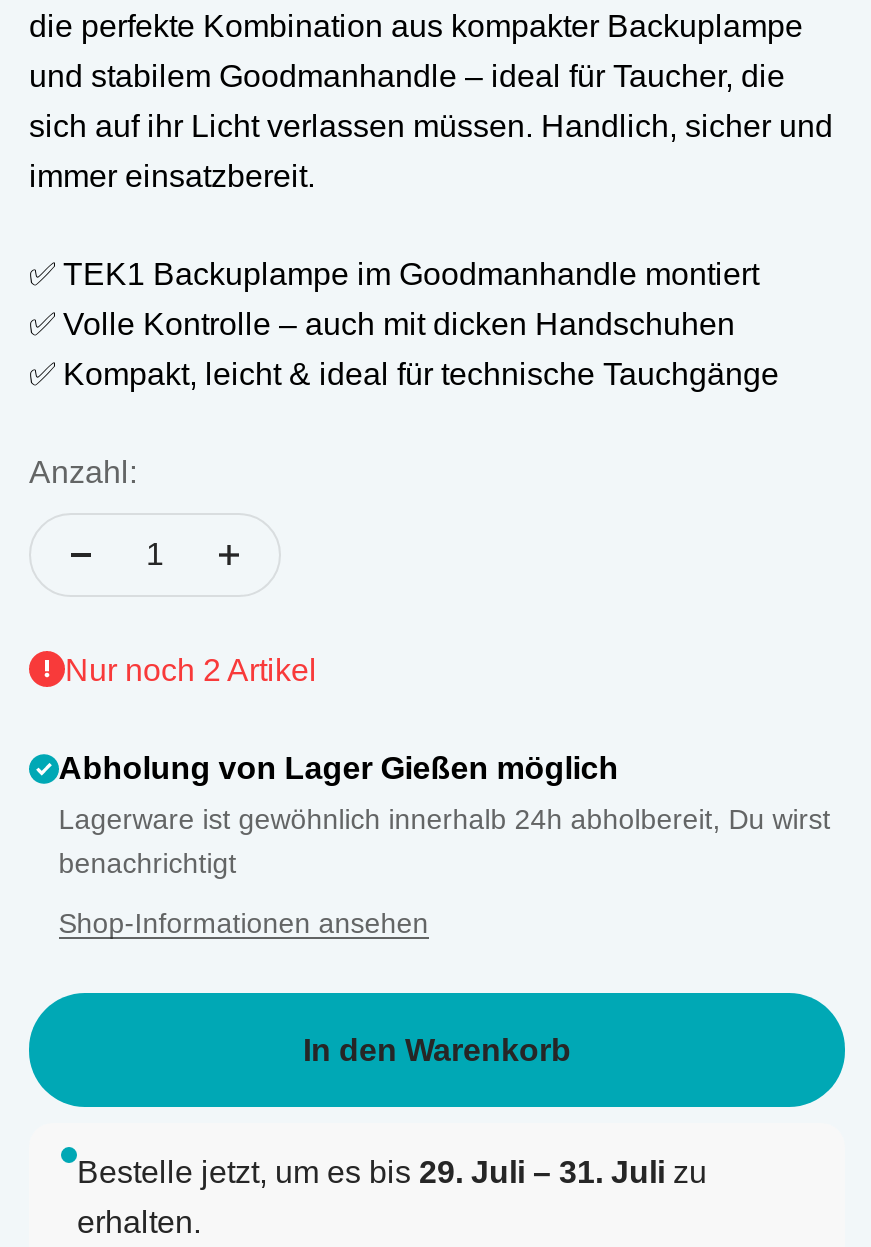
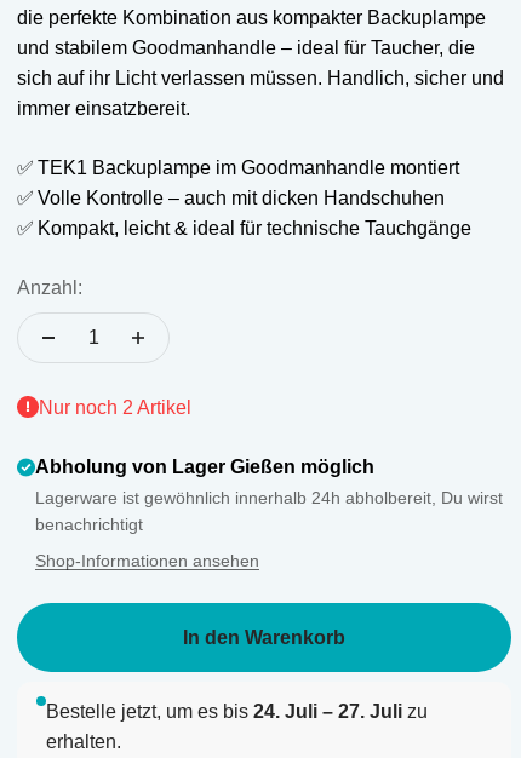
- Bestelle jetzt, um es bis 29. Juli – 31. Juli zu
+ Bestelle jetzt, um es bis 24. Juli – 27. Juli zu
